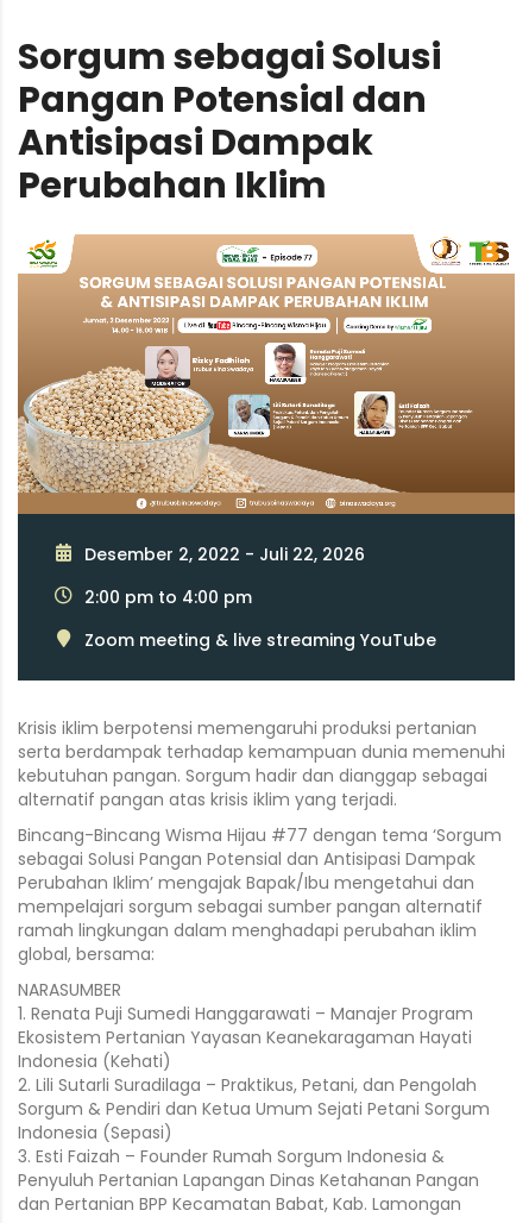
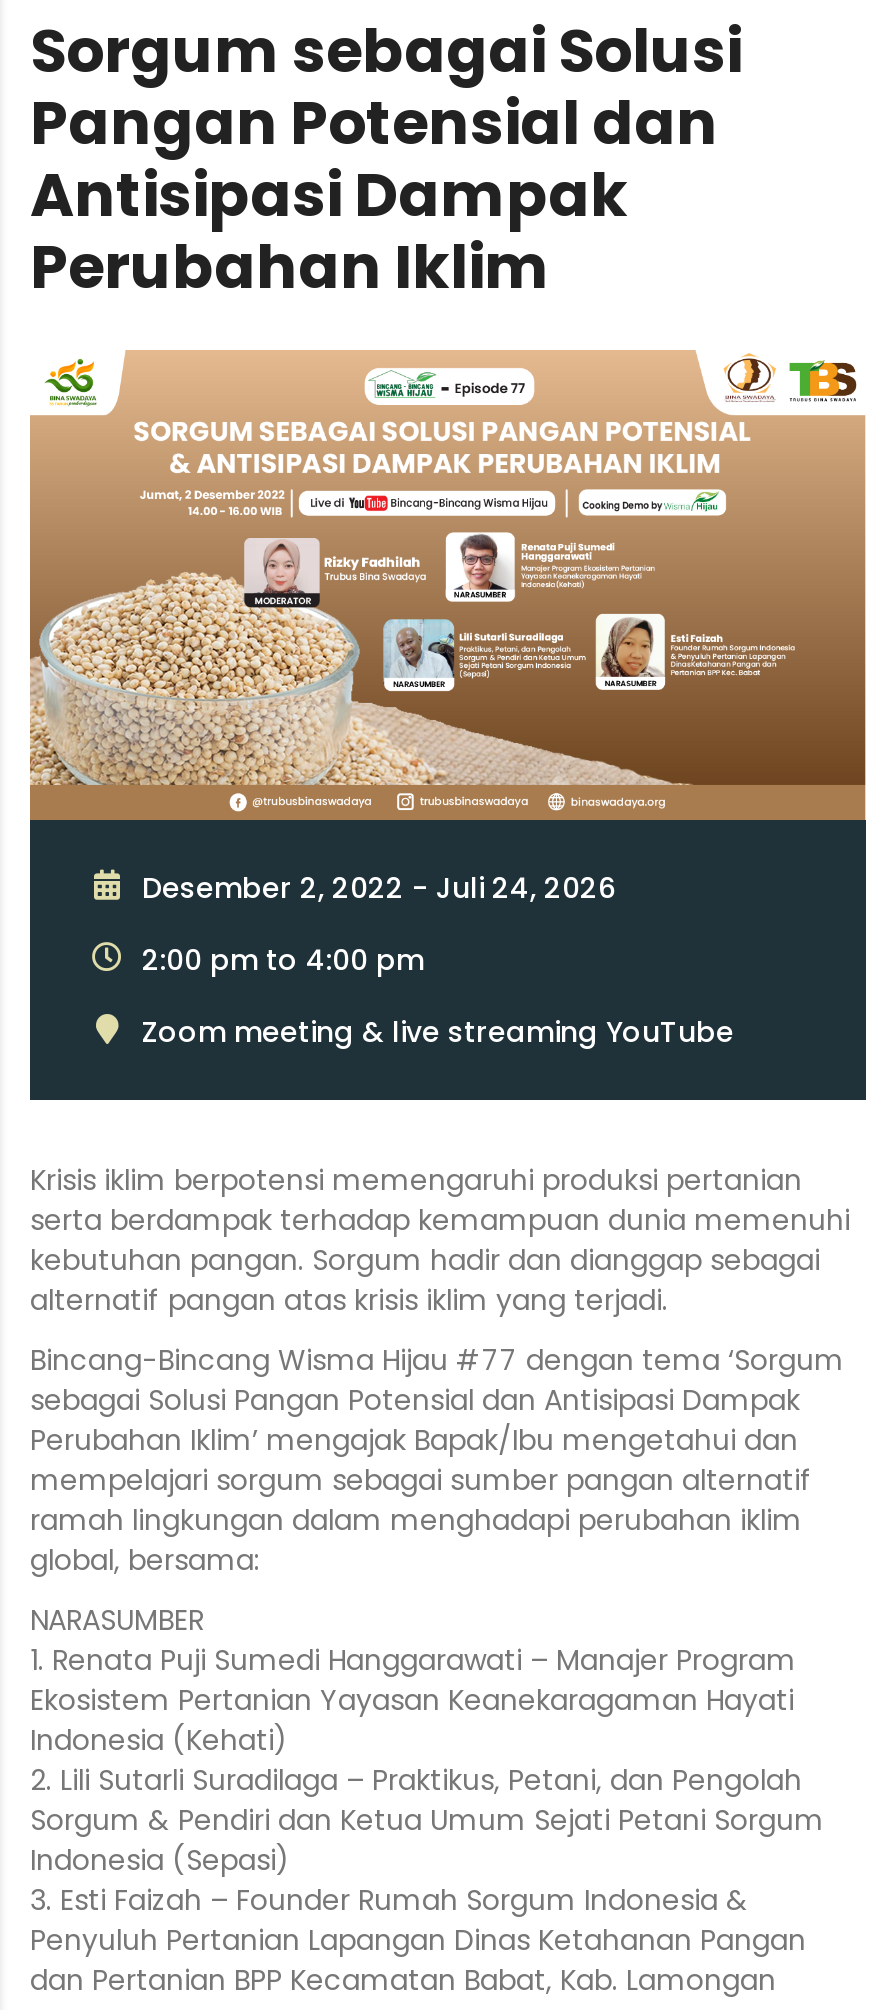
- Desember 2, 2022 - Juli 22, 2026
+ Desember 2, 2022 - Juli 24, 2026
